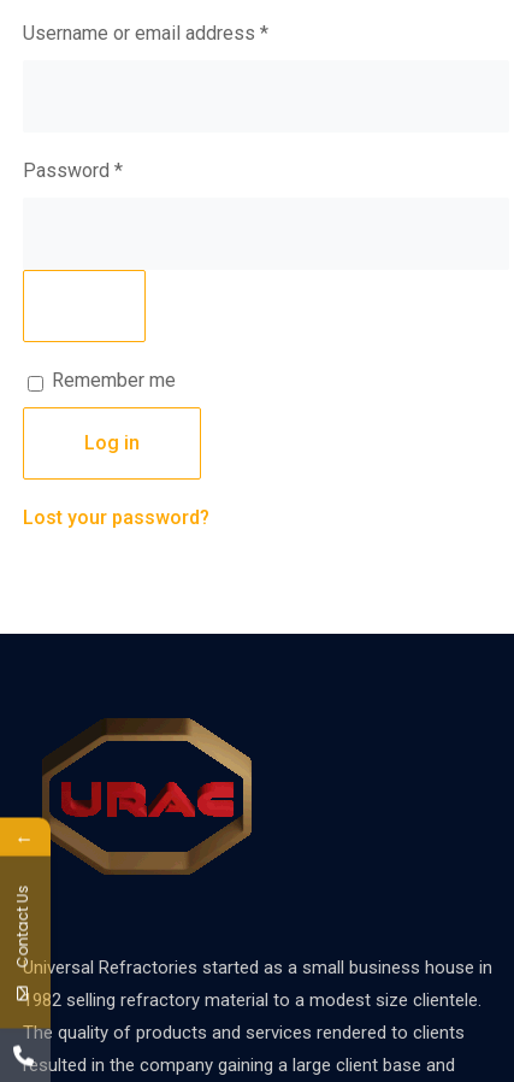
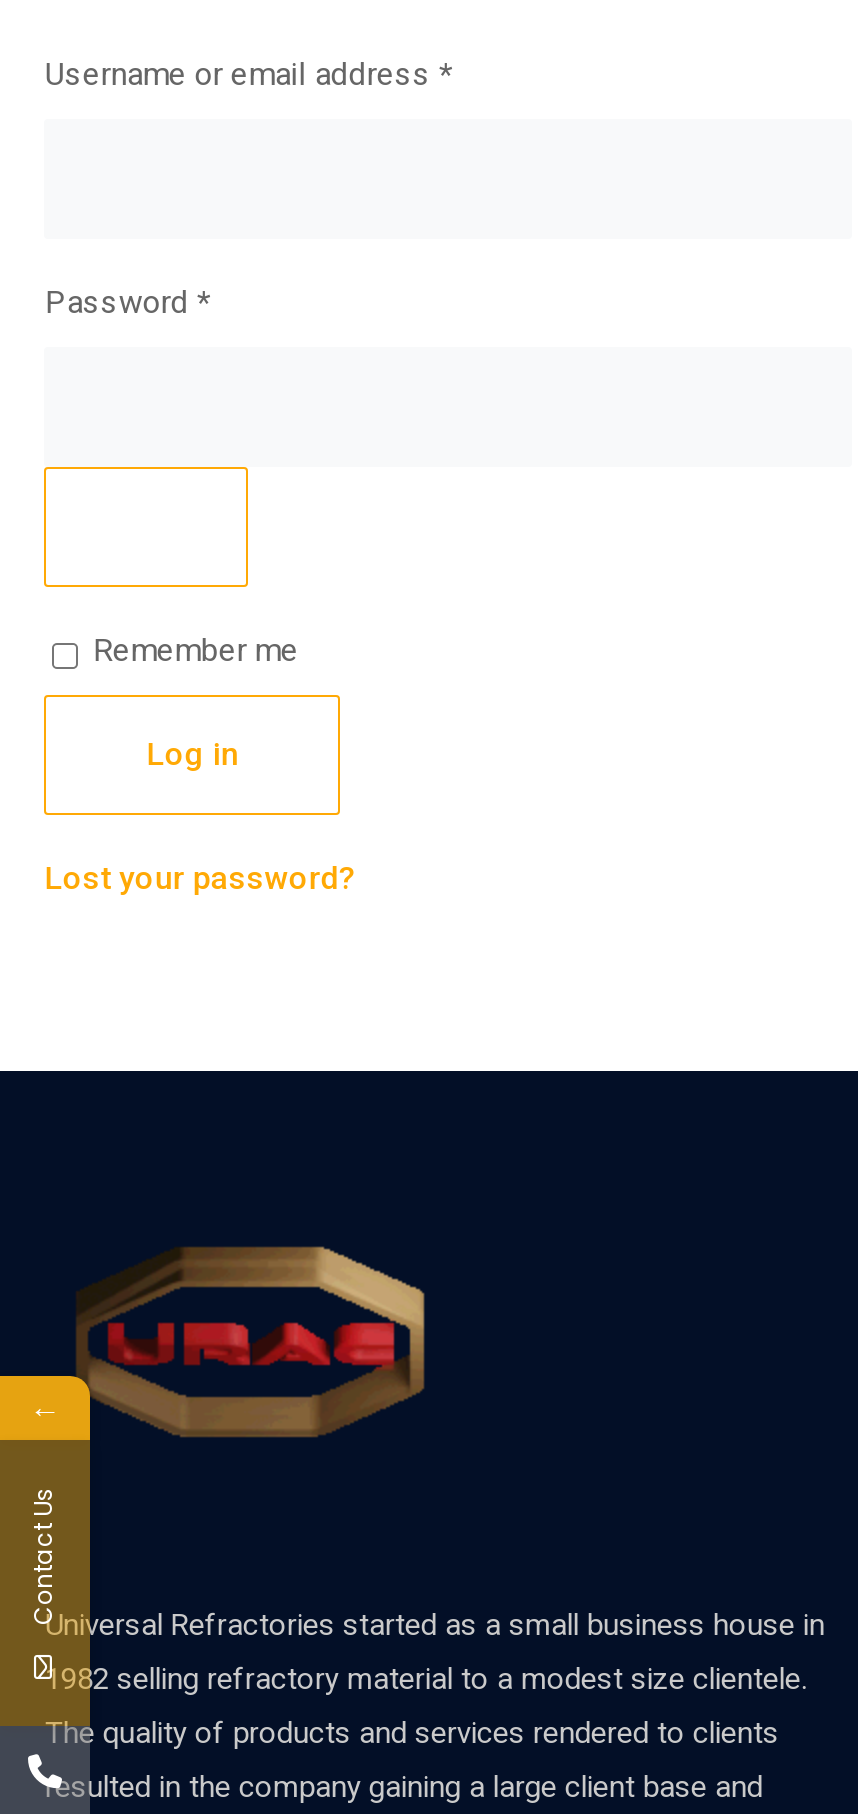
- [image]
+ [image]
